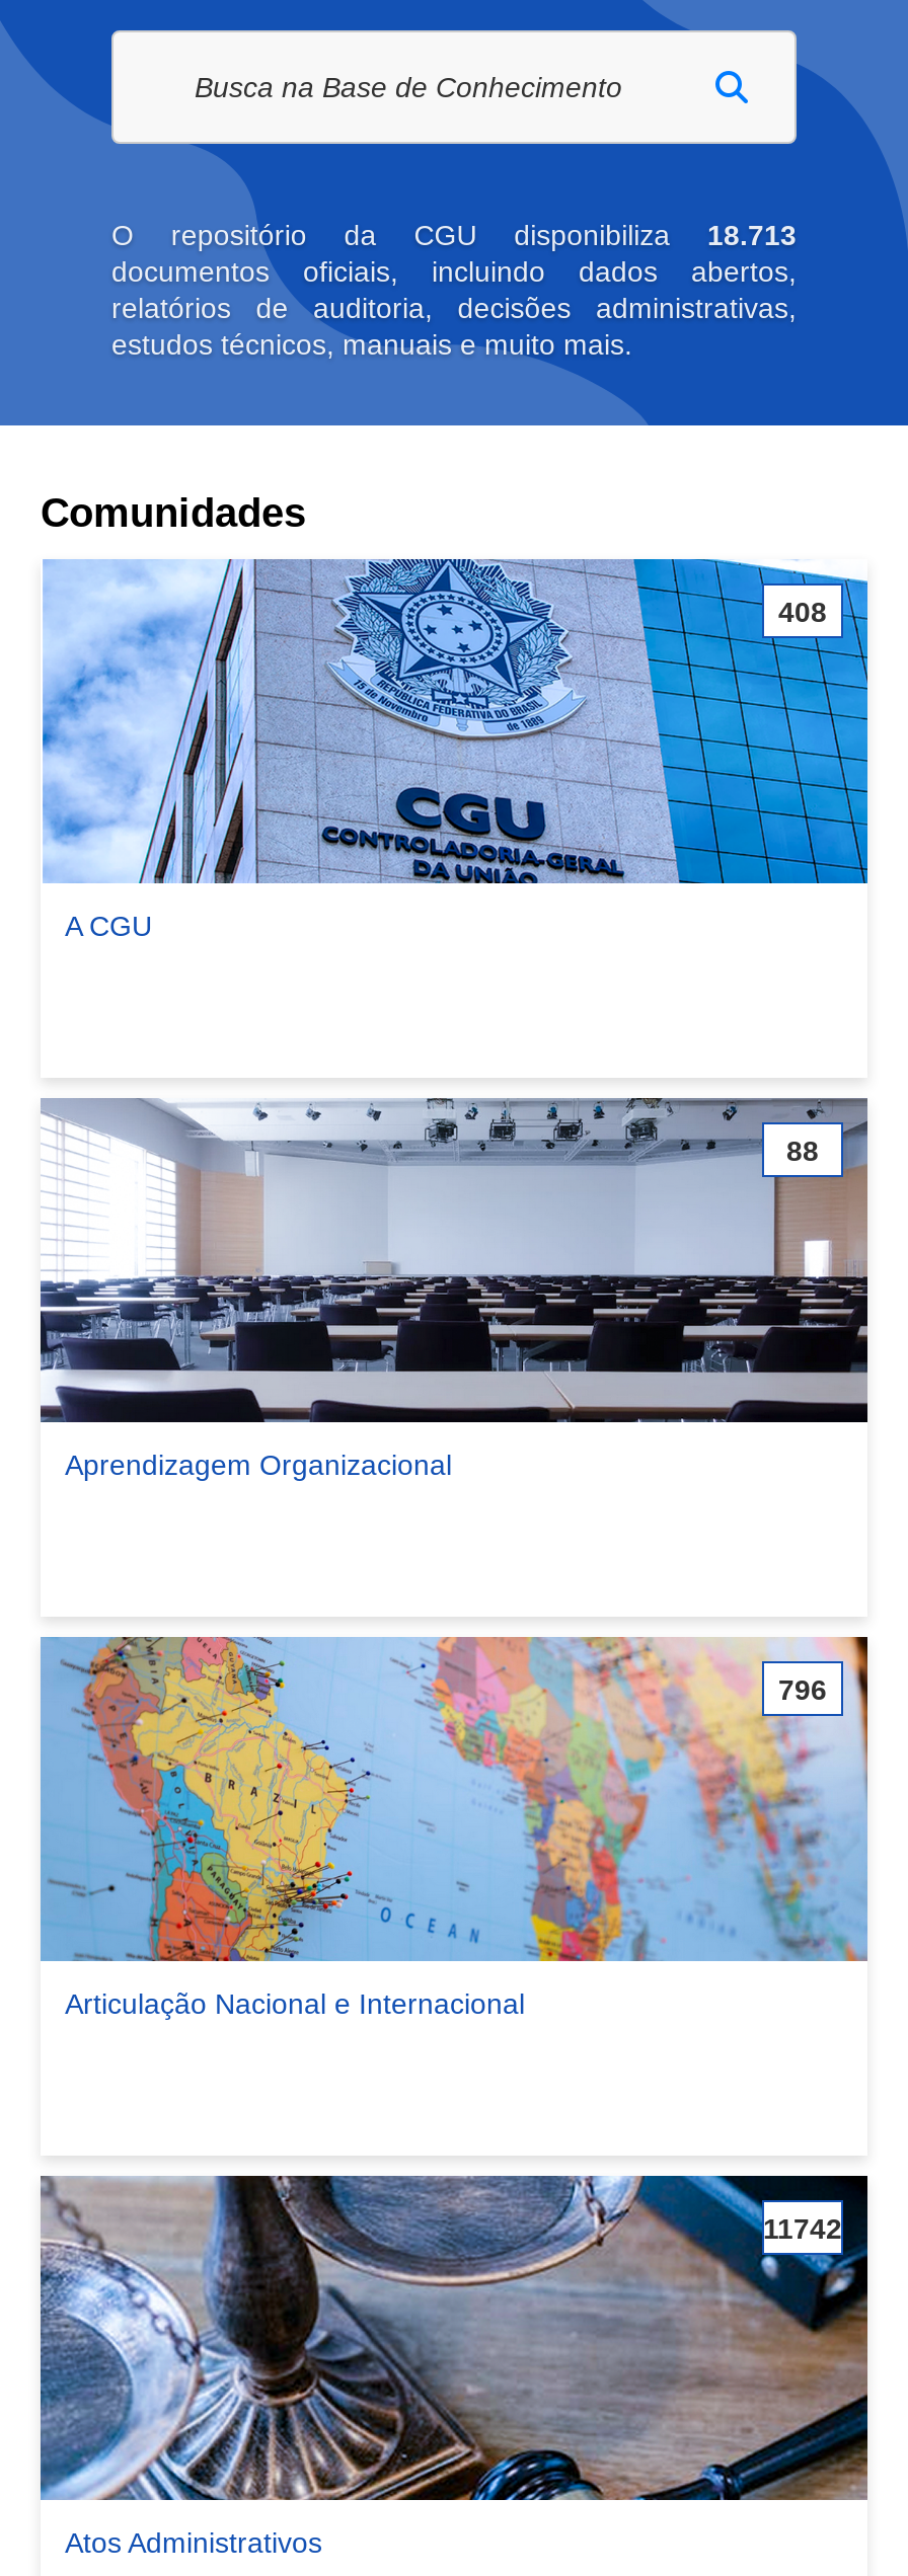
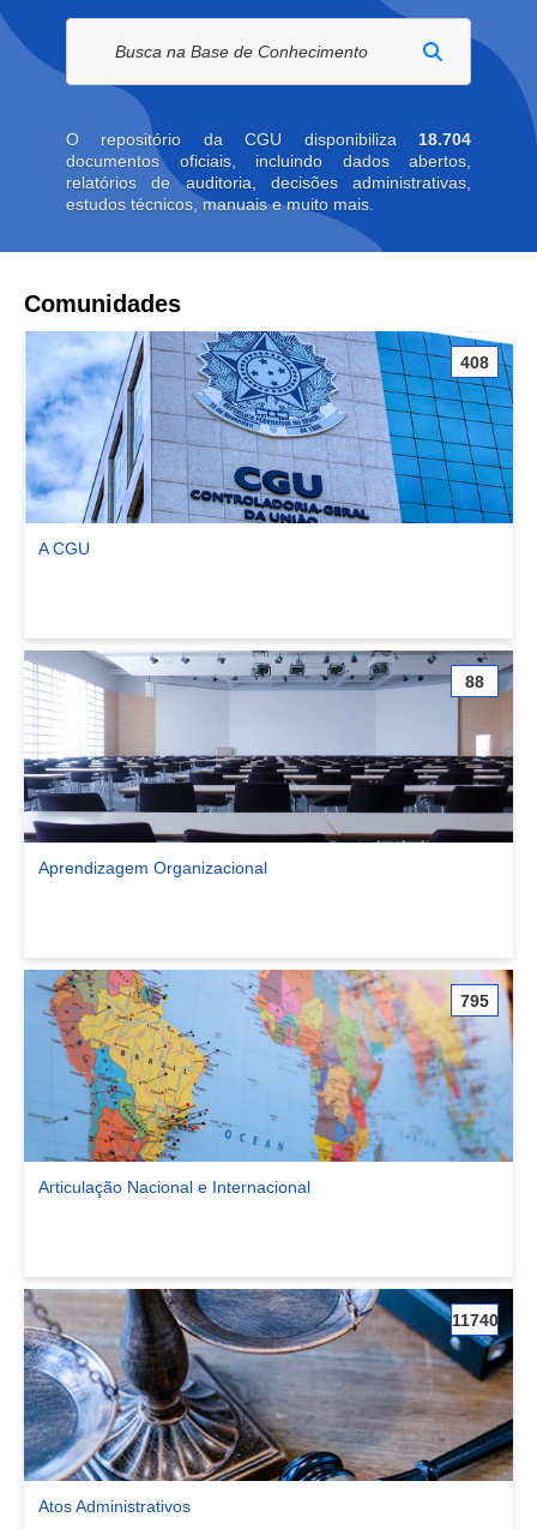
- O repositório da CGU disponibiliza 18.713
+ O repositório da CGU disponibiliza 18.704

- 796
+ 795

- 11742
+ 11740
